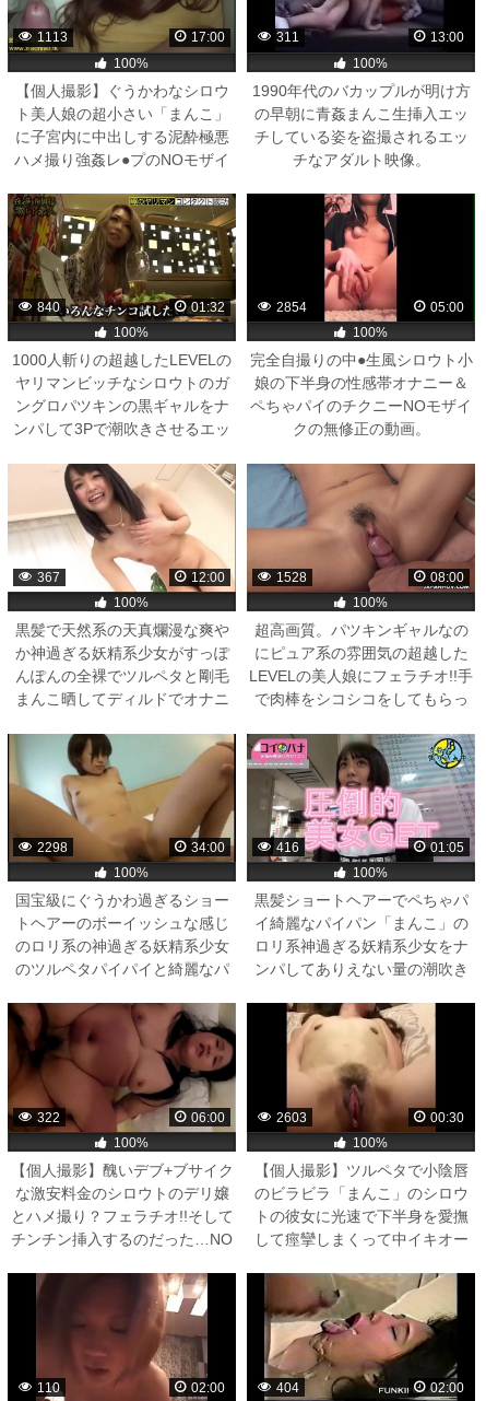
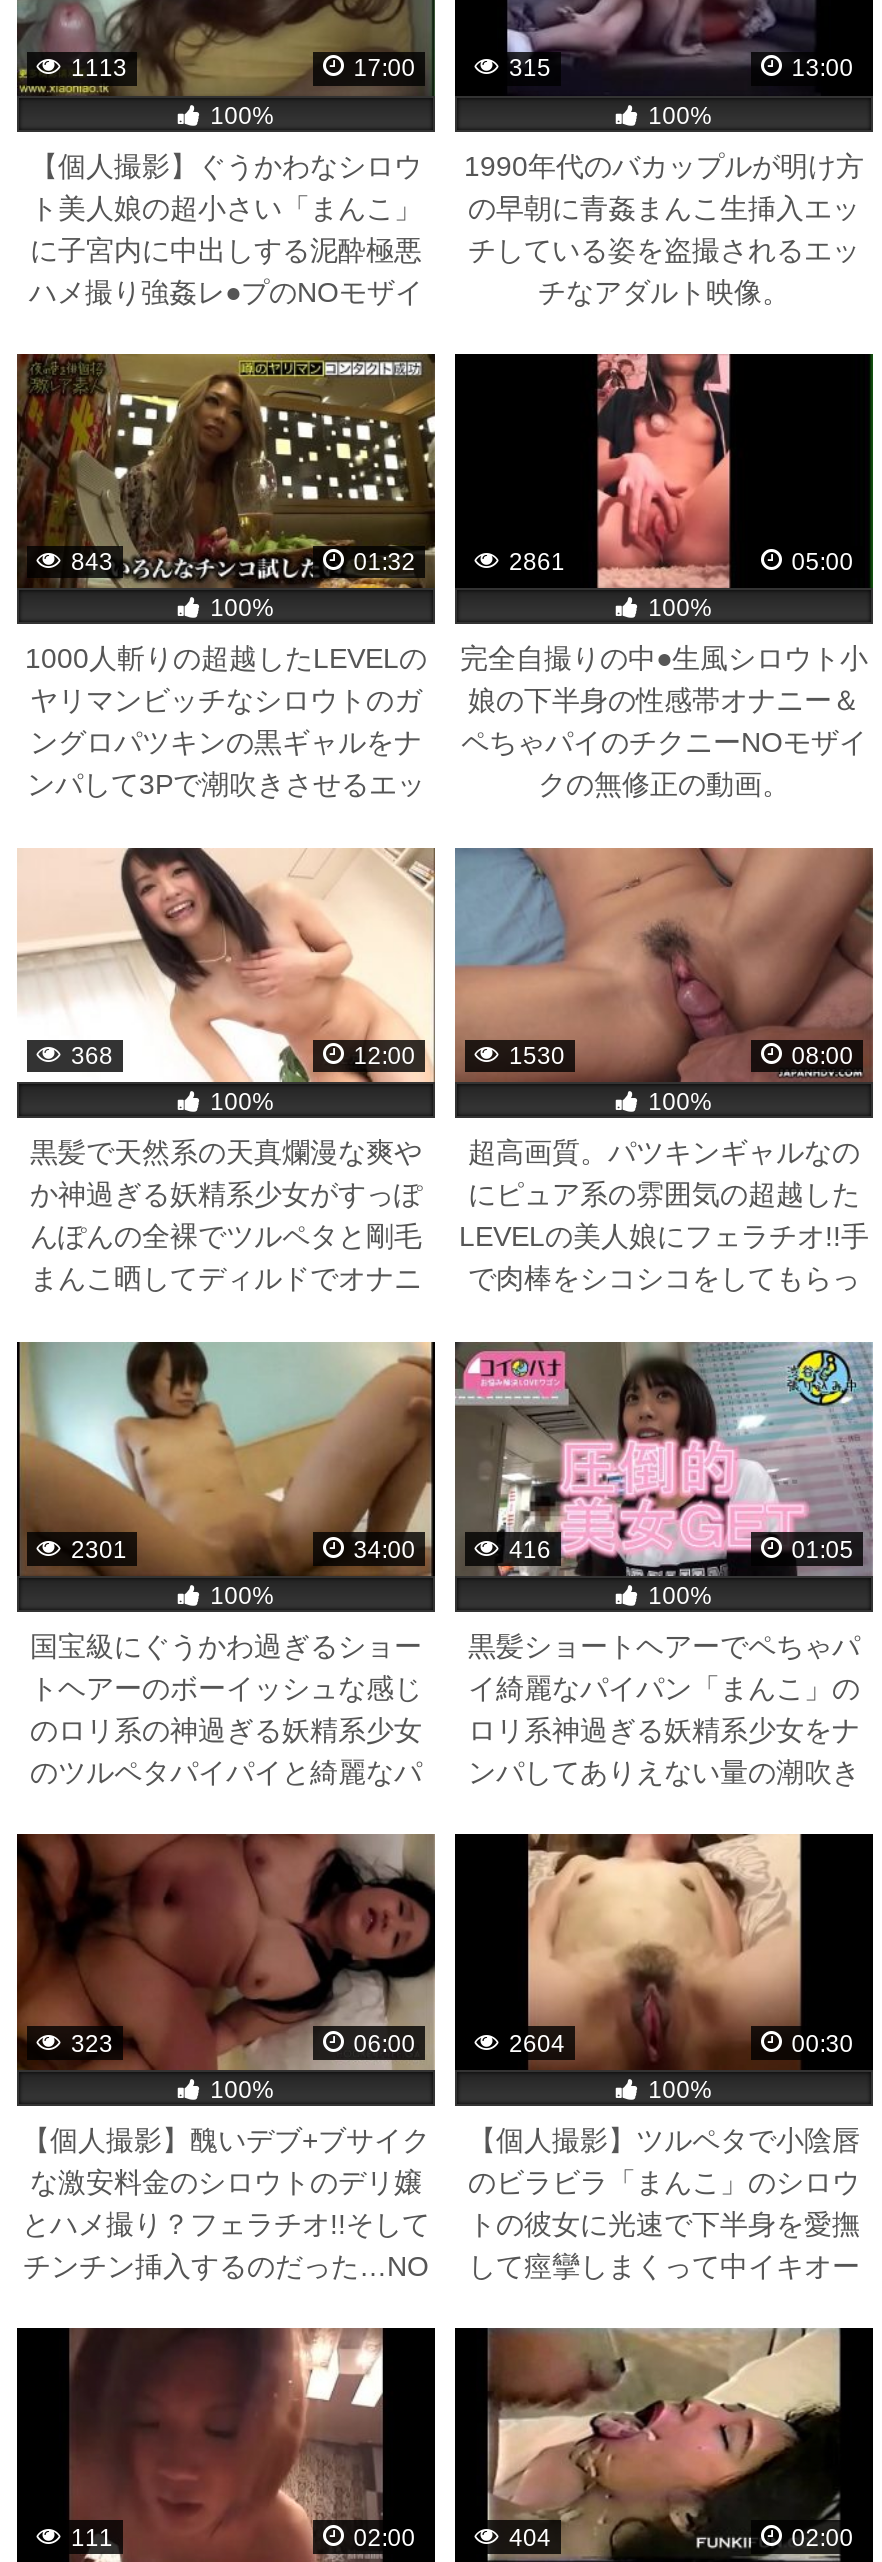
- 311
+ 315

- 840
+ 843

- 2854
+ 2861

- 367
+ 368

- 1528
+ 1530

- 2298
+ 2301

- 322
+ 323

- 2603
+ 2604

- 110
+ 111
